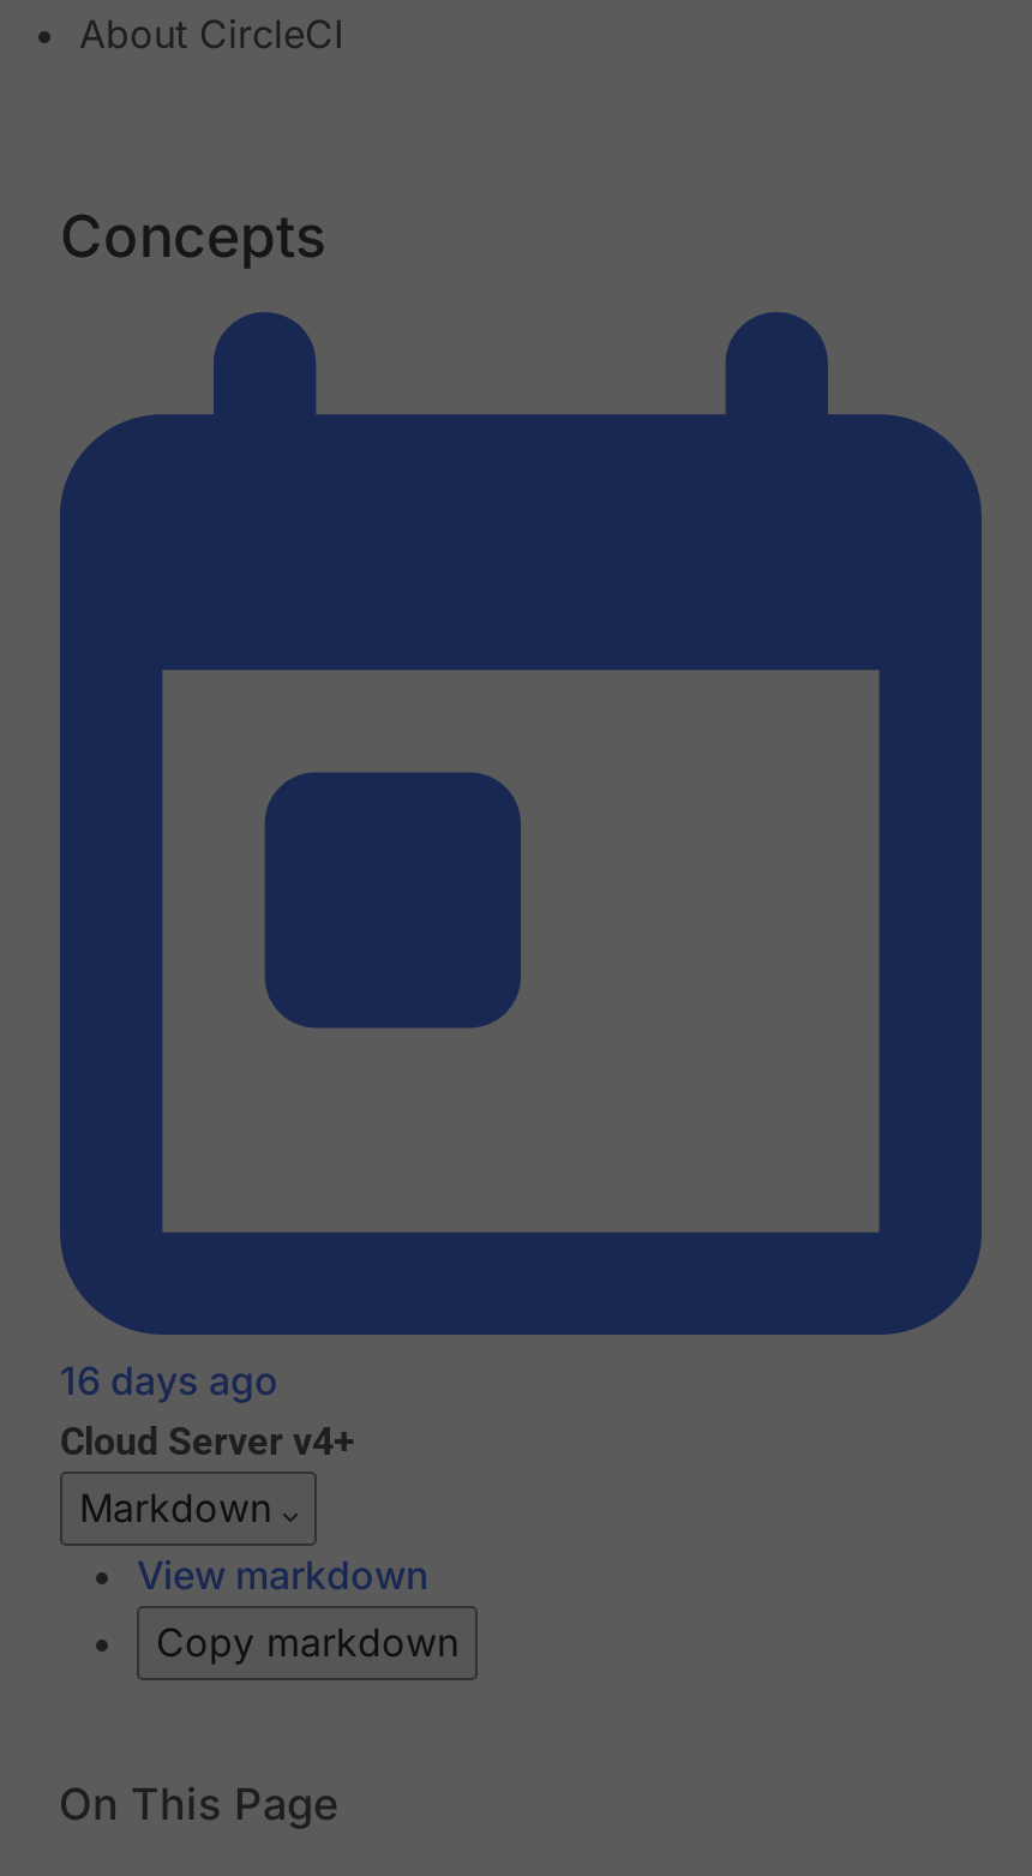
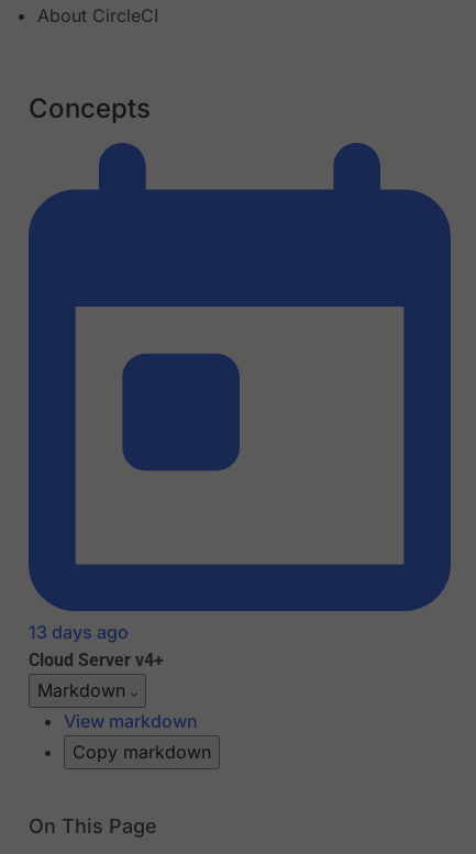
- 16 days ago
+ 13 days ago
